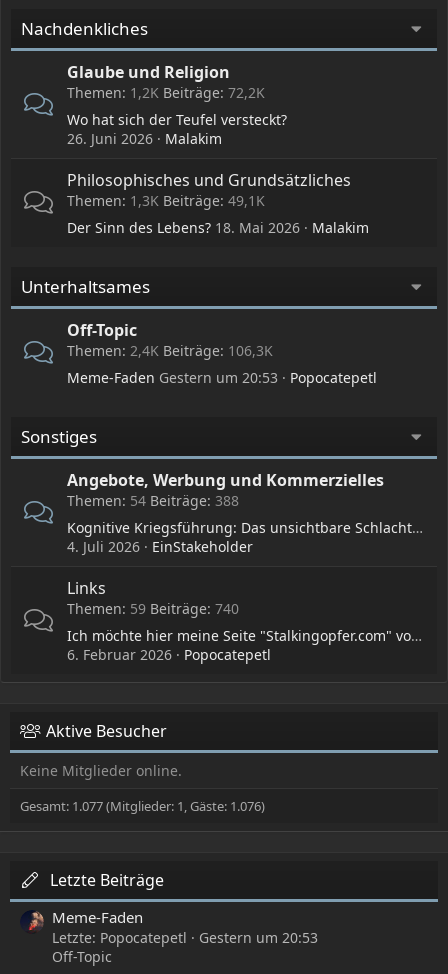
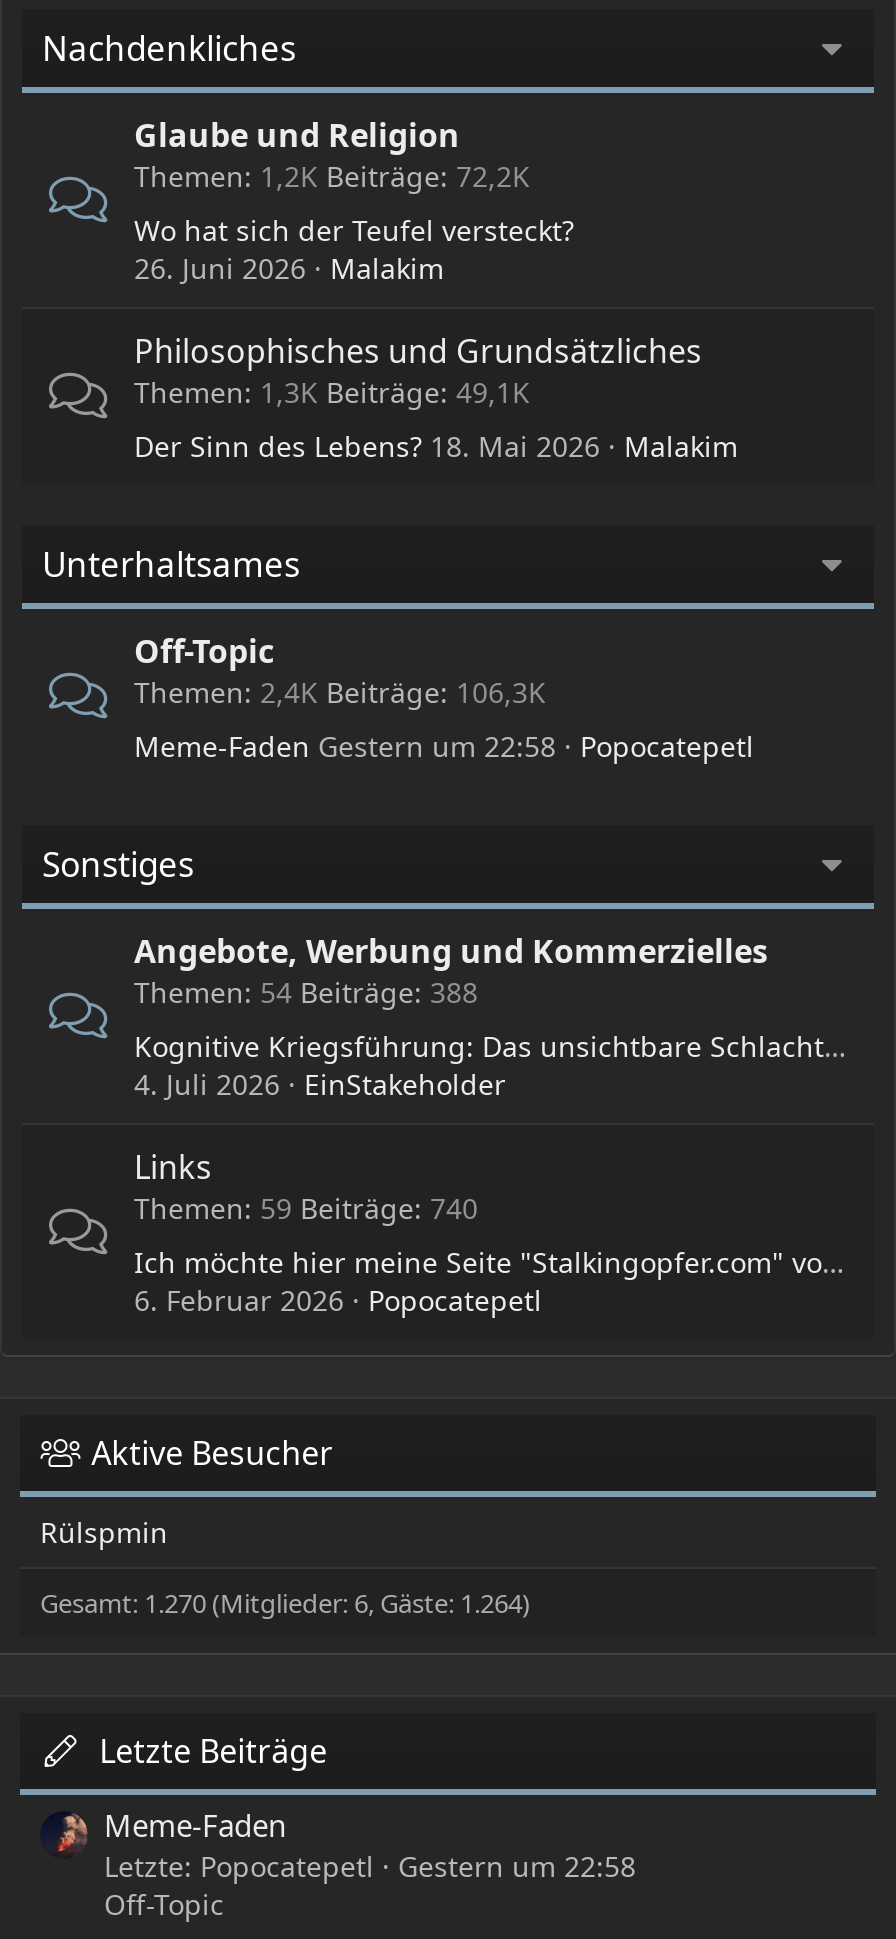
- Meme-Faden Gestern um 20:53
+ Meme-Faden Gestern um 22:58

- Keine Mitglieder online.
+ Rülspmin

- Gesamt: 1.077 (Mitglieder: 1, Gäste: 1.076)
+ Gesamt: 1.270 (Mitglieder: 6, Gäste: 1.264)

- Letzte: Popocatepetl Gestern um 20:53
+ Letzte: Popocatepetl Gestern um 22:58
